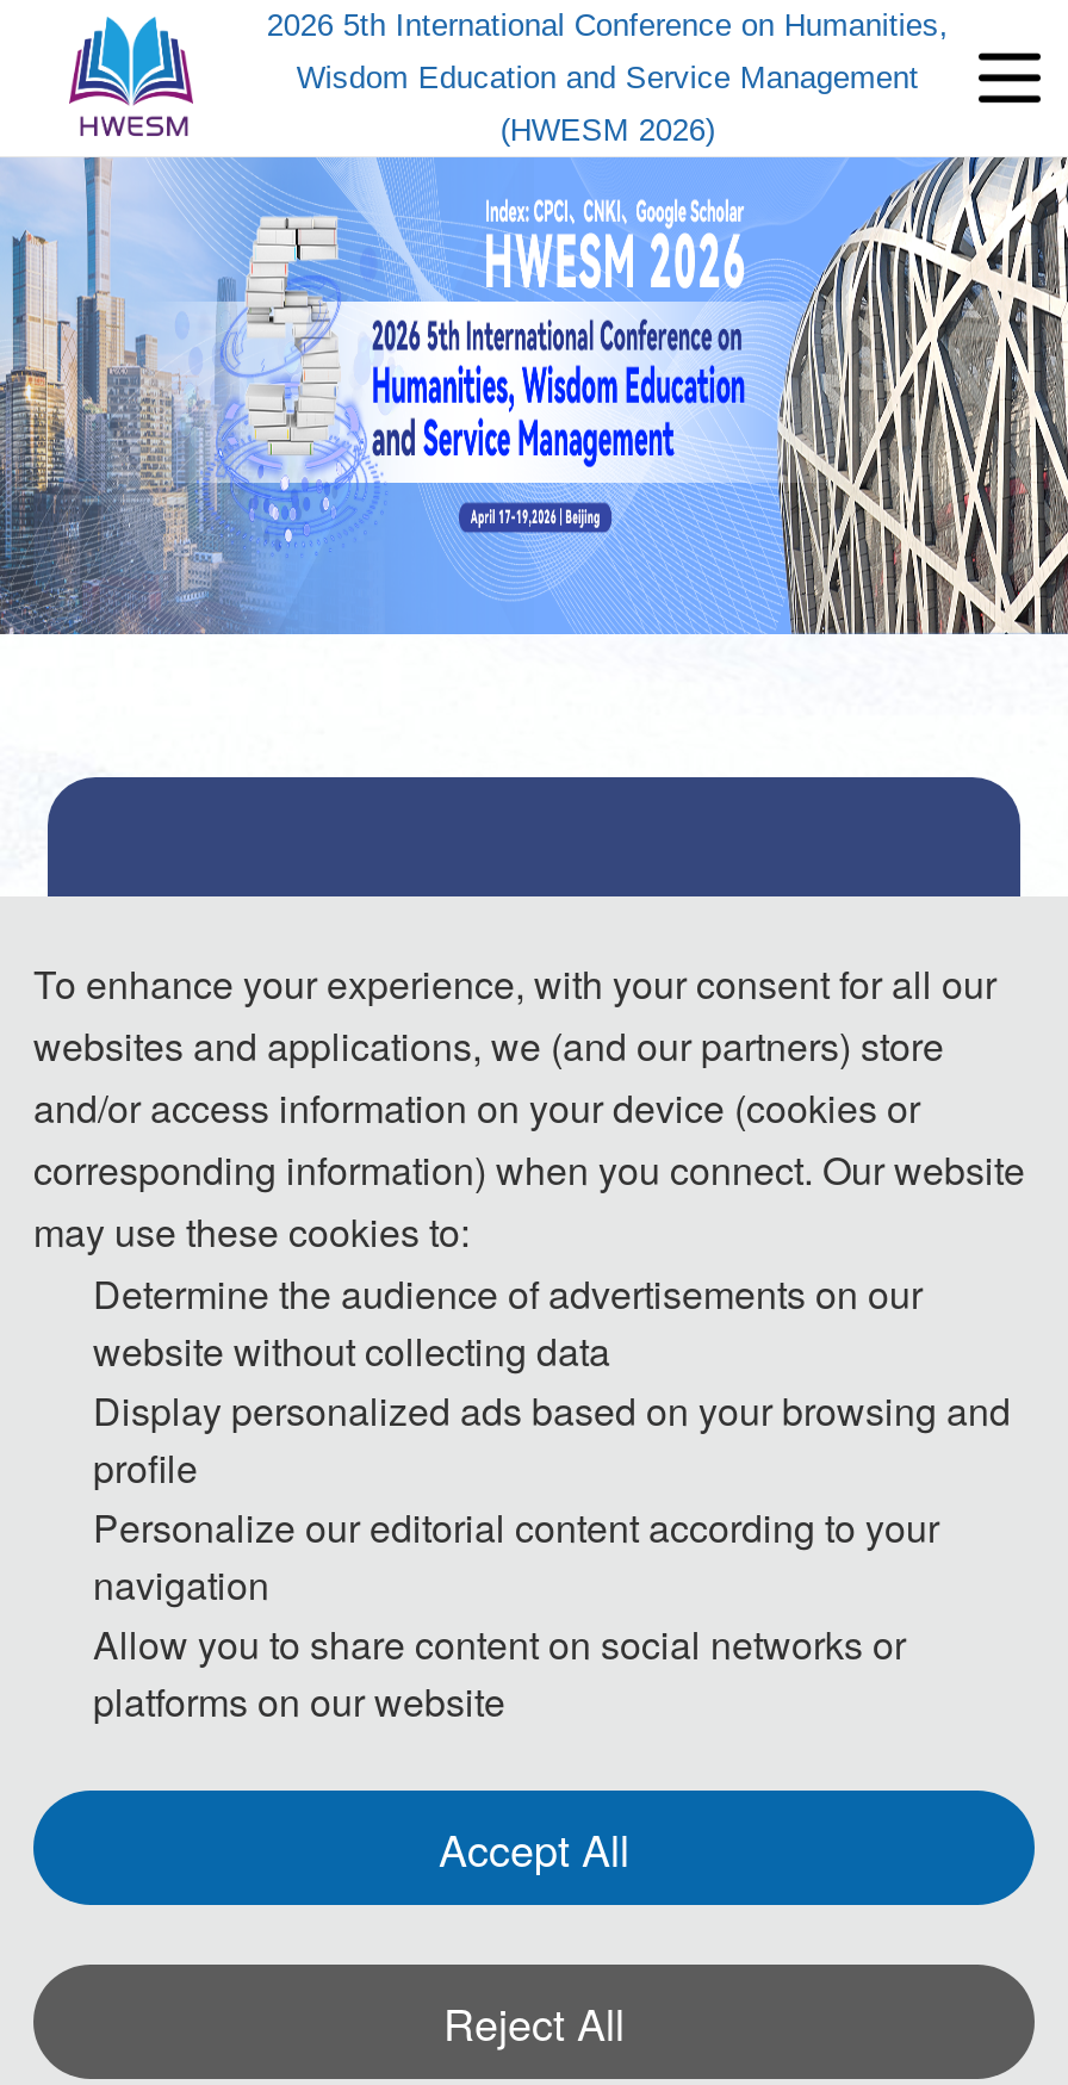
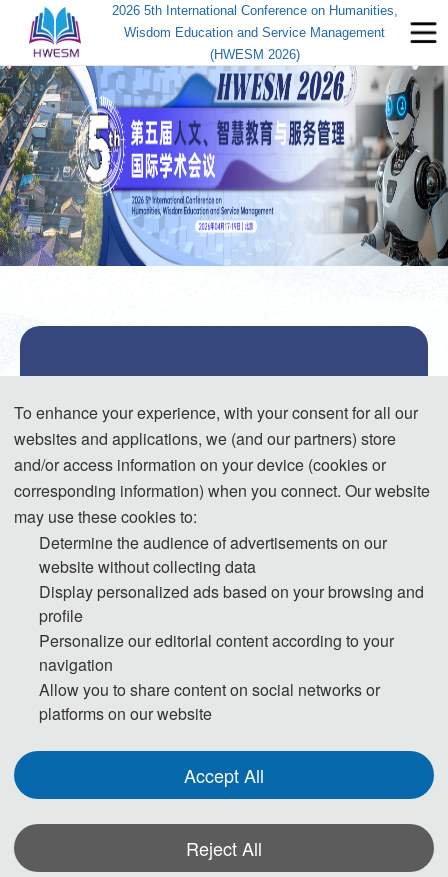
- [image]
+ [image]
